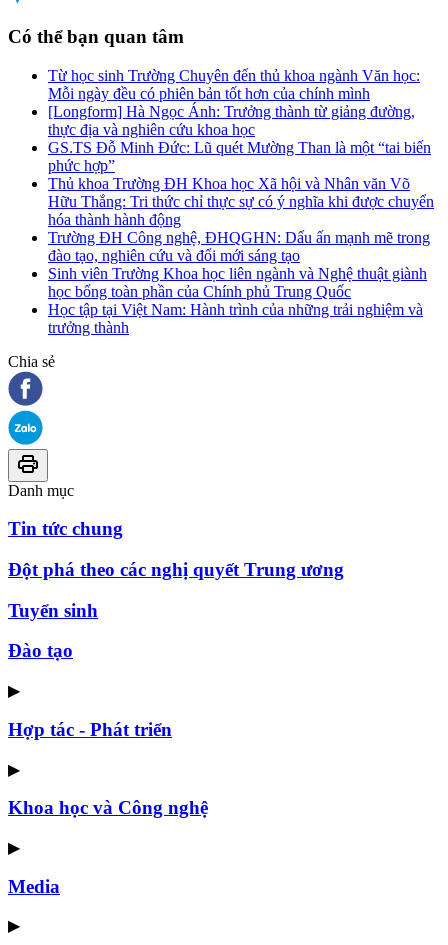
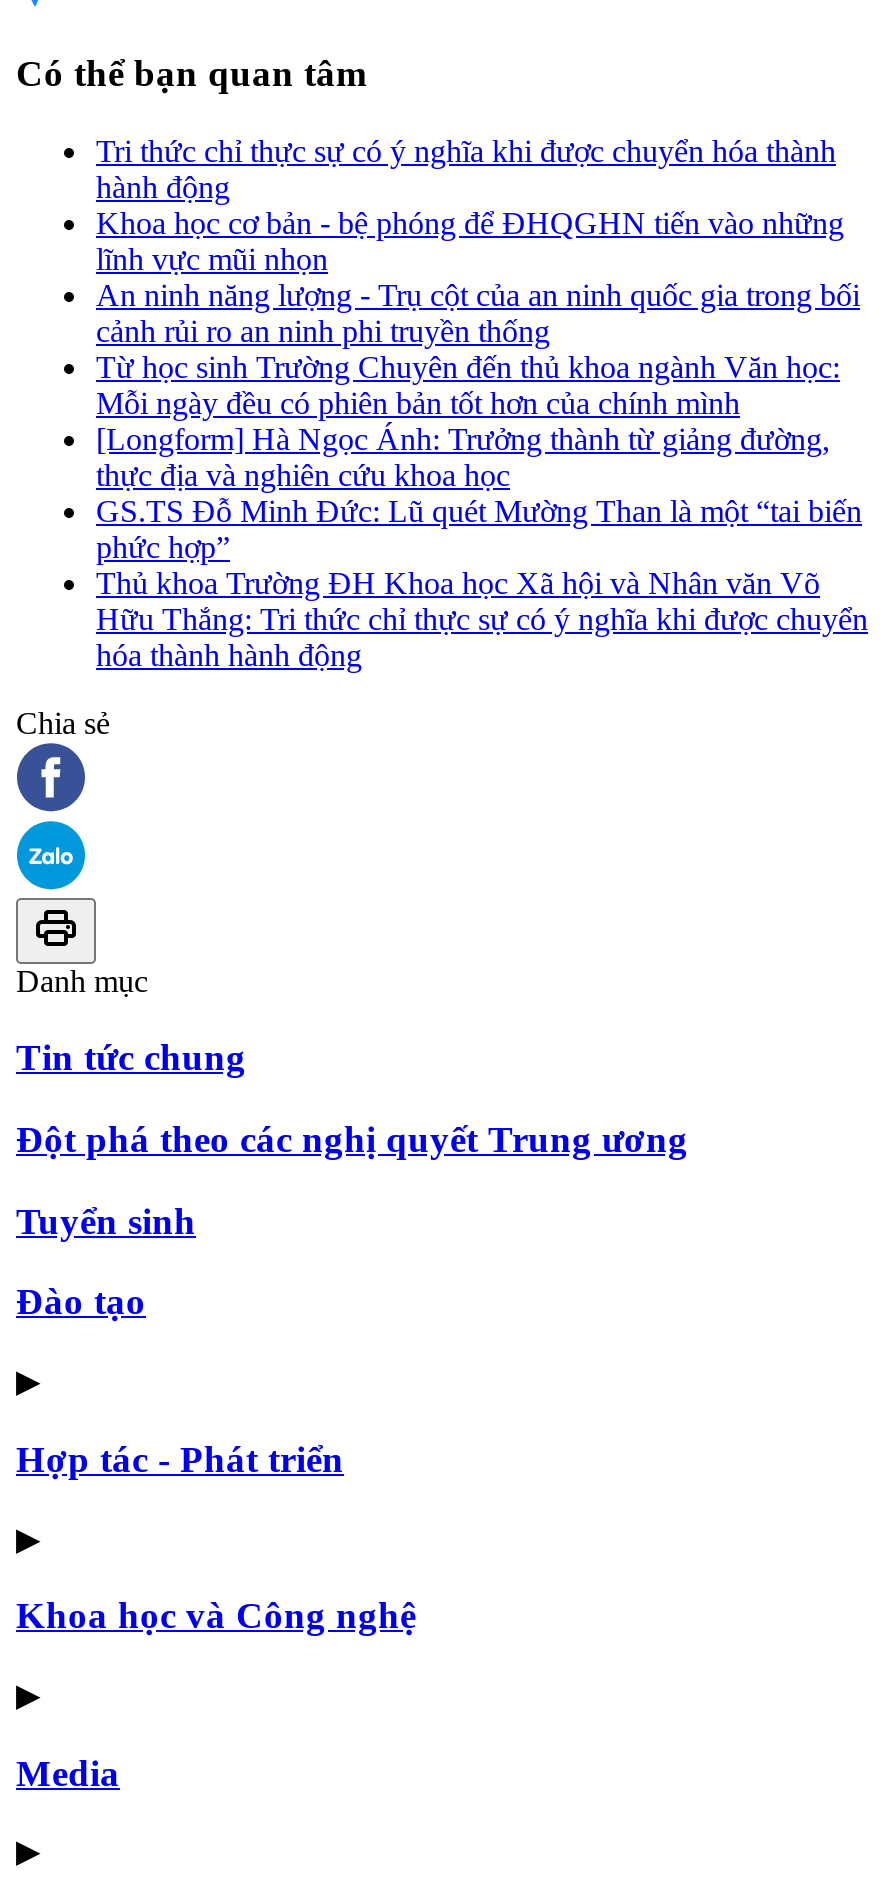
+ Tri thức chỉ thực sự có ý nghĩa khi được chuyển hóa thành
+ hành động
+ Khoa học cơ bản - bệ phóng để ĐHQGHN tiến vào những
+ lĩnh vực mũi nhọn
+ An ninh năng lượng - Trụ cột của an ninh quốc gia trong bối
+ cảnh rủi ro an ninh phi truyền thống

moved down: Từ học sinh Trường Chuyên đến thủ khoa ngành Văn học: | Mỗi ngày đều có phiên bản tốt hơn của chính mình | [Longform] Hà Ngọc Ánh: Trưởng thành từ giảng đường, | ... | Hữu Thắng: Tri thức chỉ thực sự có ý nghĩa khi được chuyển | hóa thành hành động

- Trường ĐH Công nghệ, ĐHQGHN: Dấu ấn mạnh mẽ trong
- đào tạo, nghiên cứu và đổi mới sáng tạo
- Sinh viên Trường Khoa học liên ngành và Nghệ thuật giành
- học bổng toàn phần của Chính phủ Trung Quốc
- Học tập tại Việt Nam: Hành trình của những trải nghiệm và
- trưởng thành
